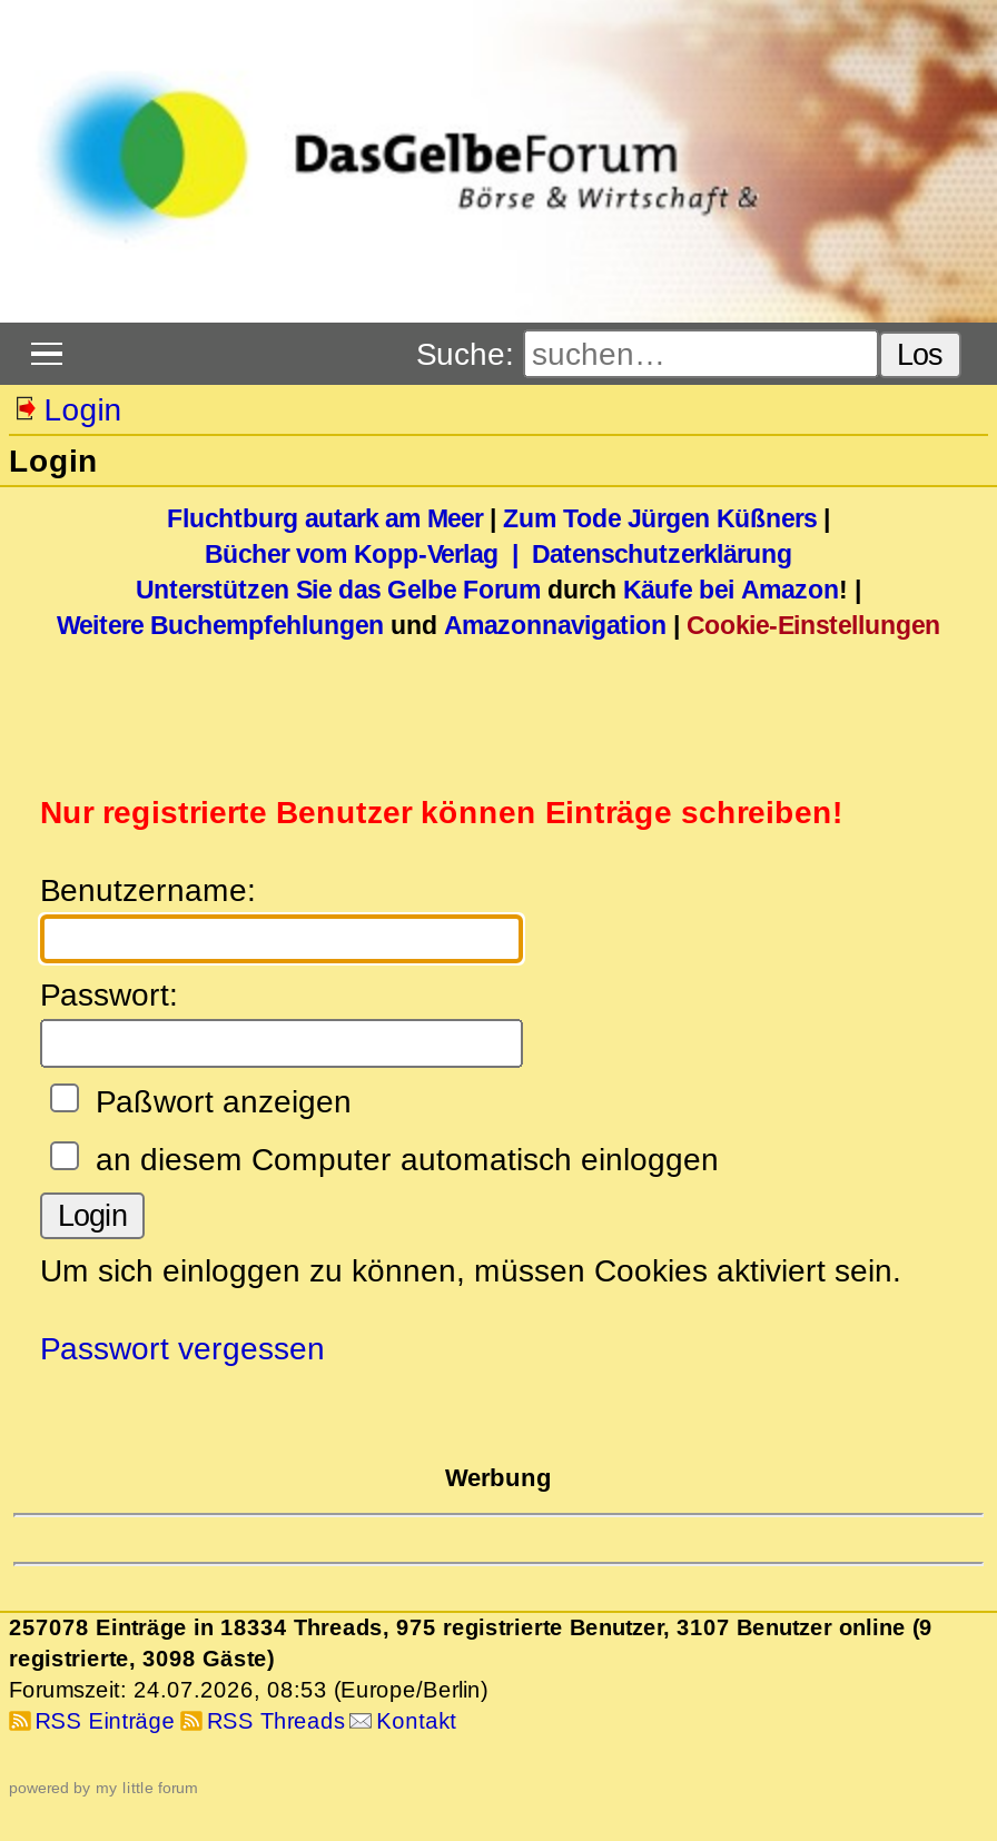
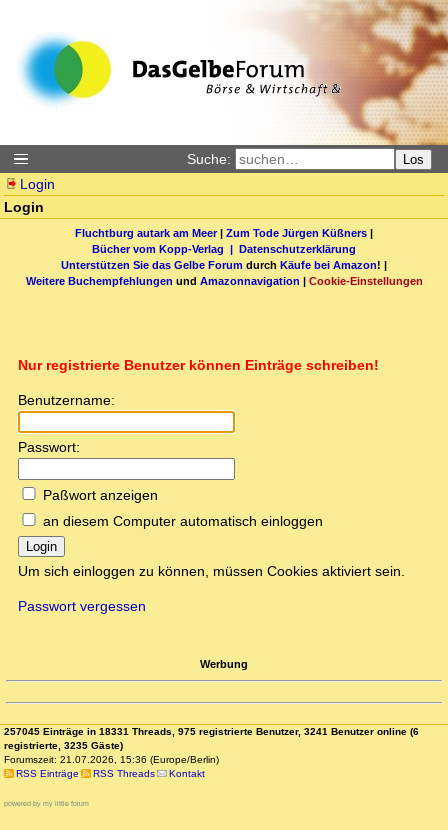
- 257078 Einträge in 18334 Threads, 975 registrierte Benutzer, 3107 Benutzer online (9
+ 257045 Einträge in 18331 Threads, 975 registrierte Benutzer, 3241 Benutzer online (6

- registrierte, 3098 Gäste)
+ registrierte, 3235 Gäste)

- Forumszeit: 24.07.2026, 08:53 (Europe/Berlin)
+ Forumszeit: 21.07.2026, 15:36 (Europe/Berlin)
